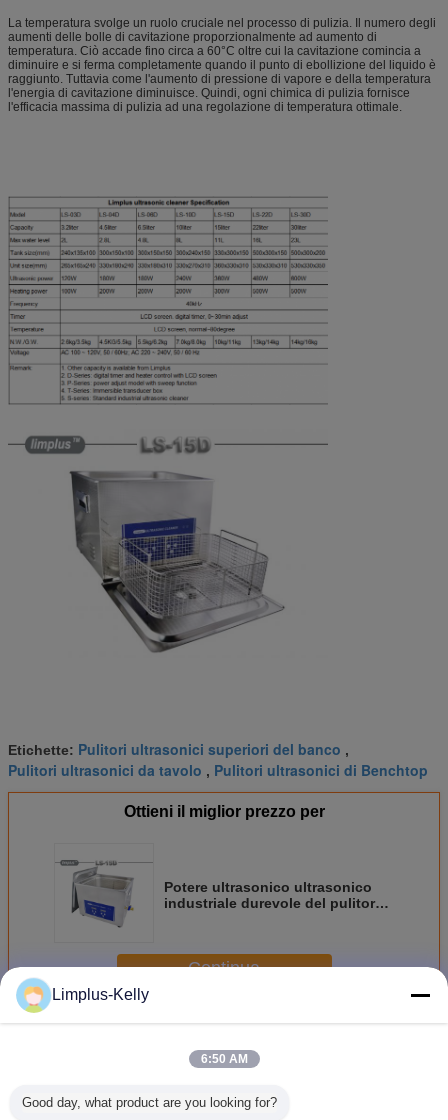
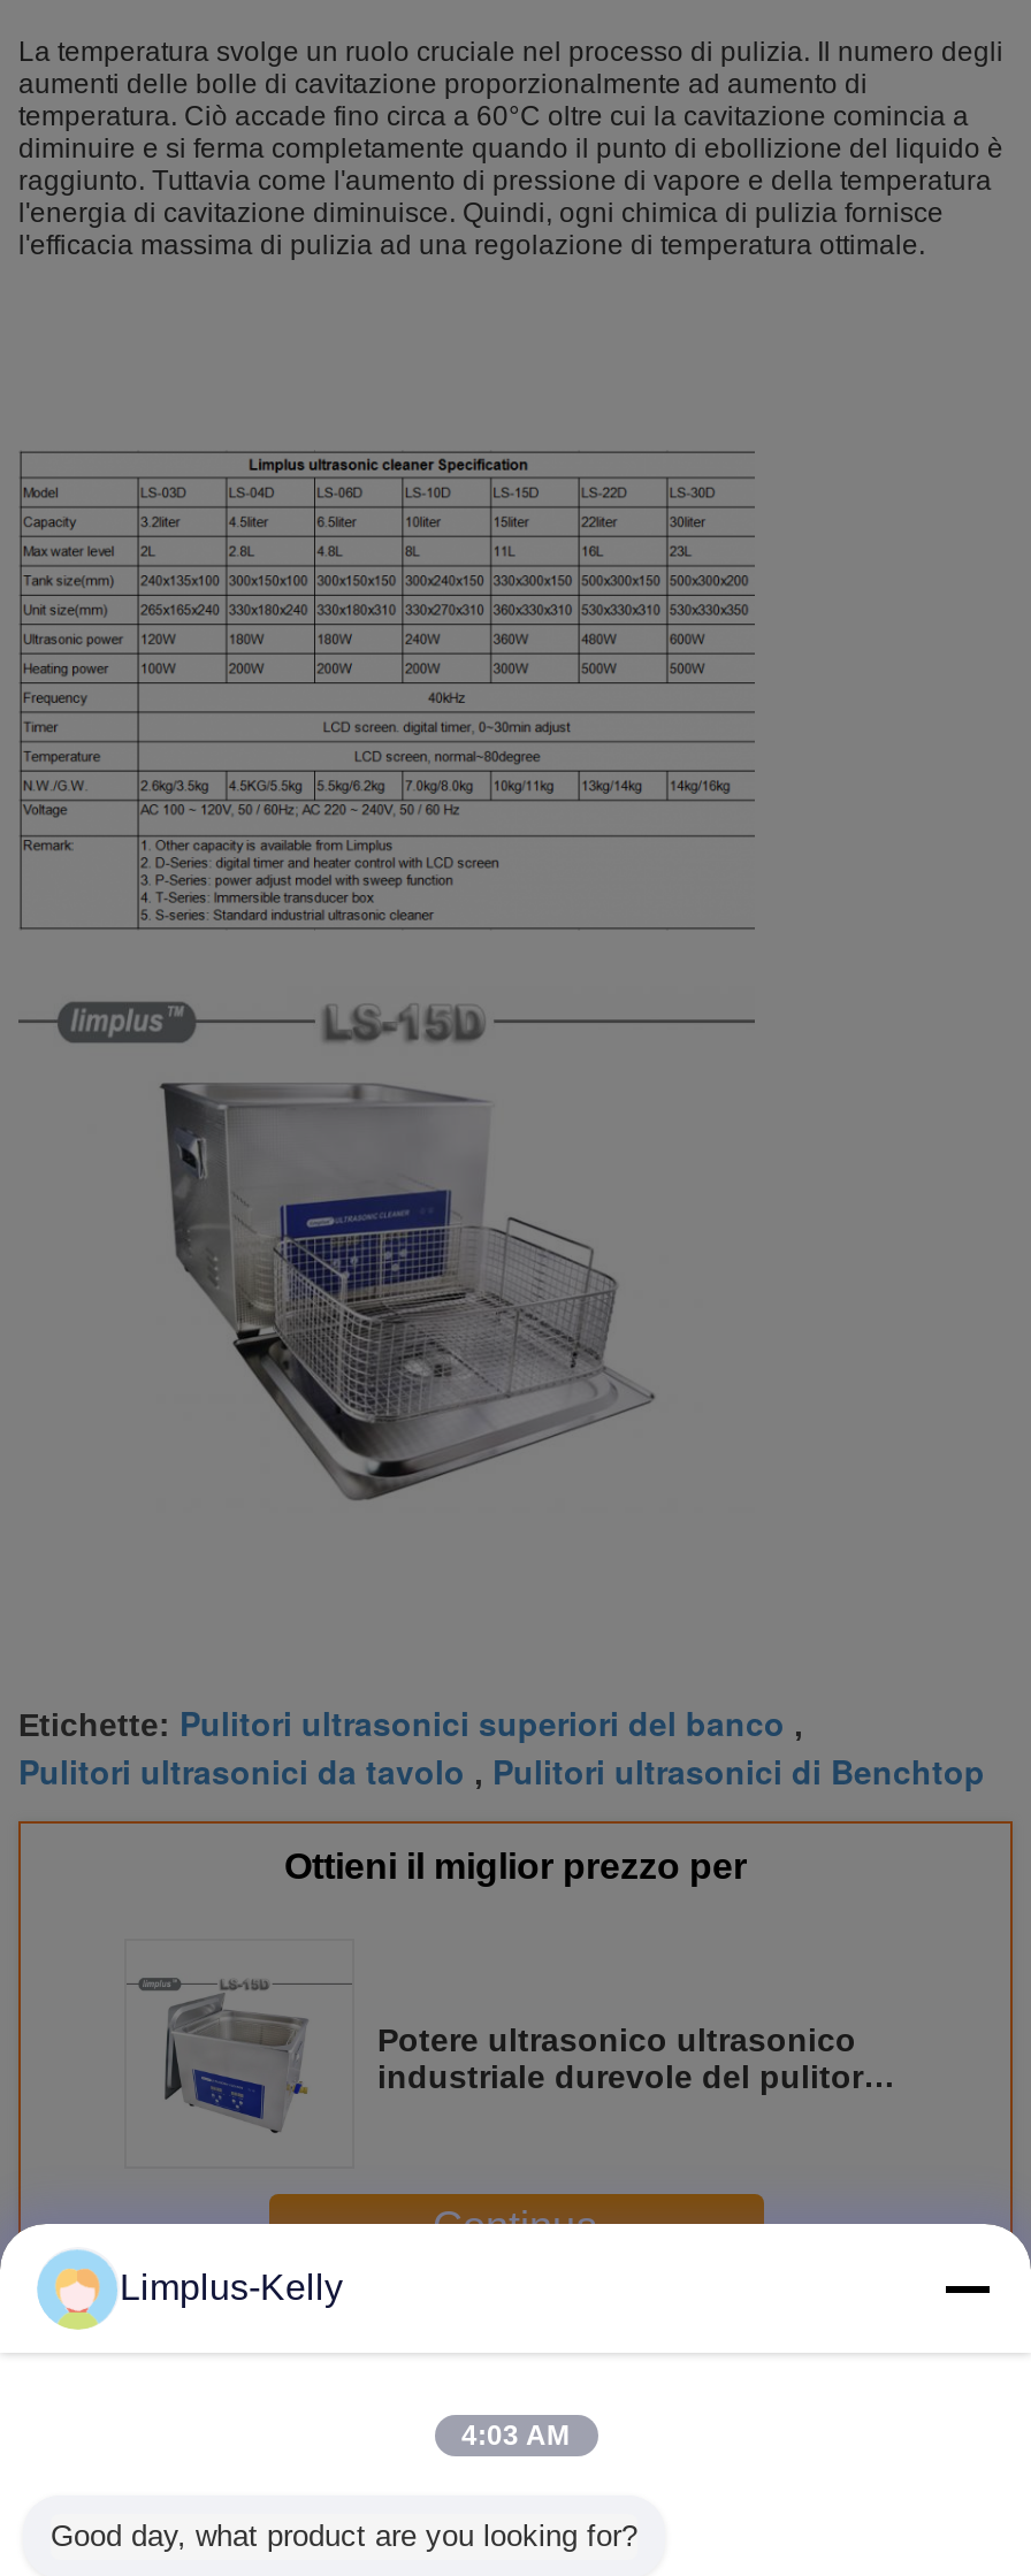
- 6:50 AM
+ 4:03 AM
